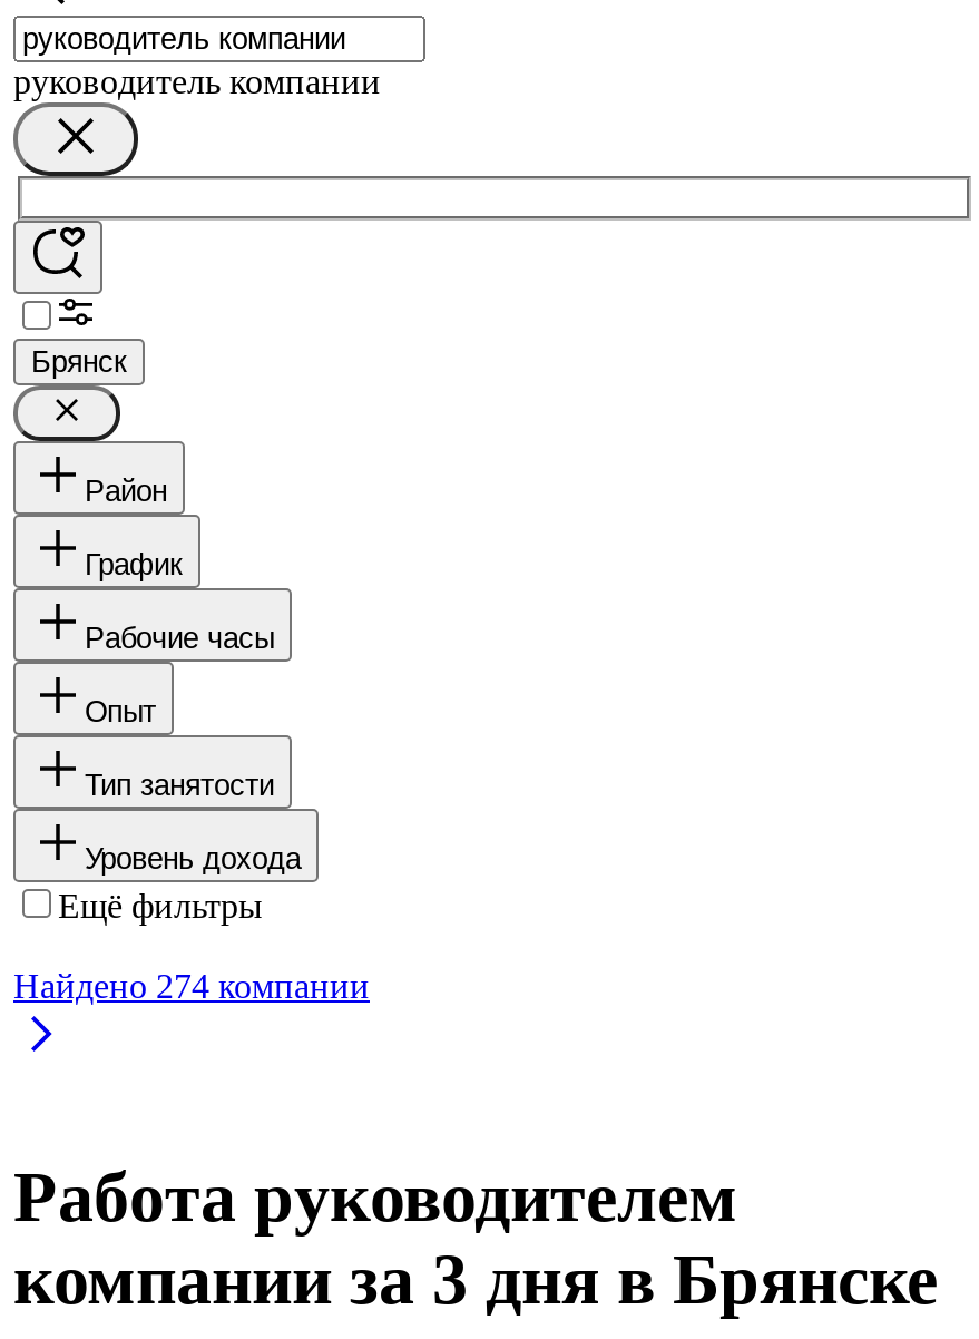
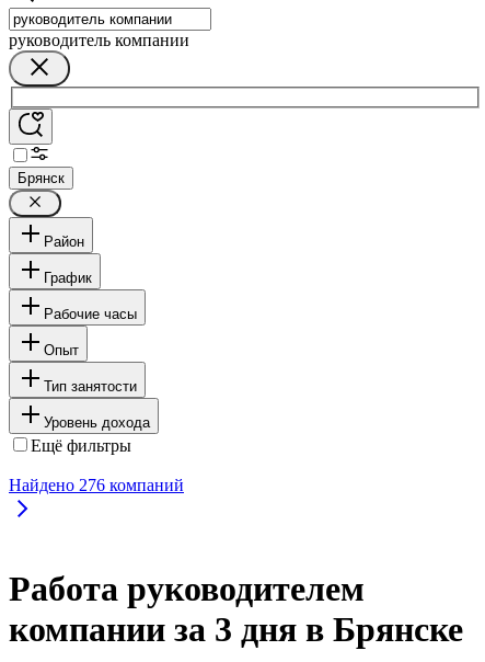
- Найдено 274 компании
+ Найдено 276 компаний
